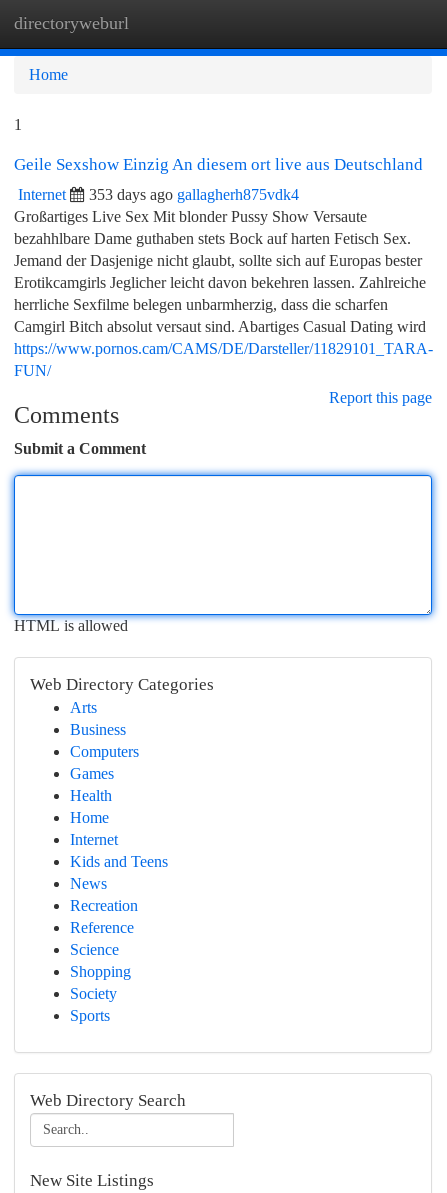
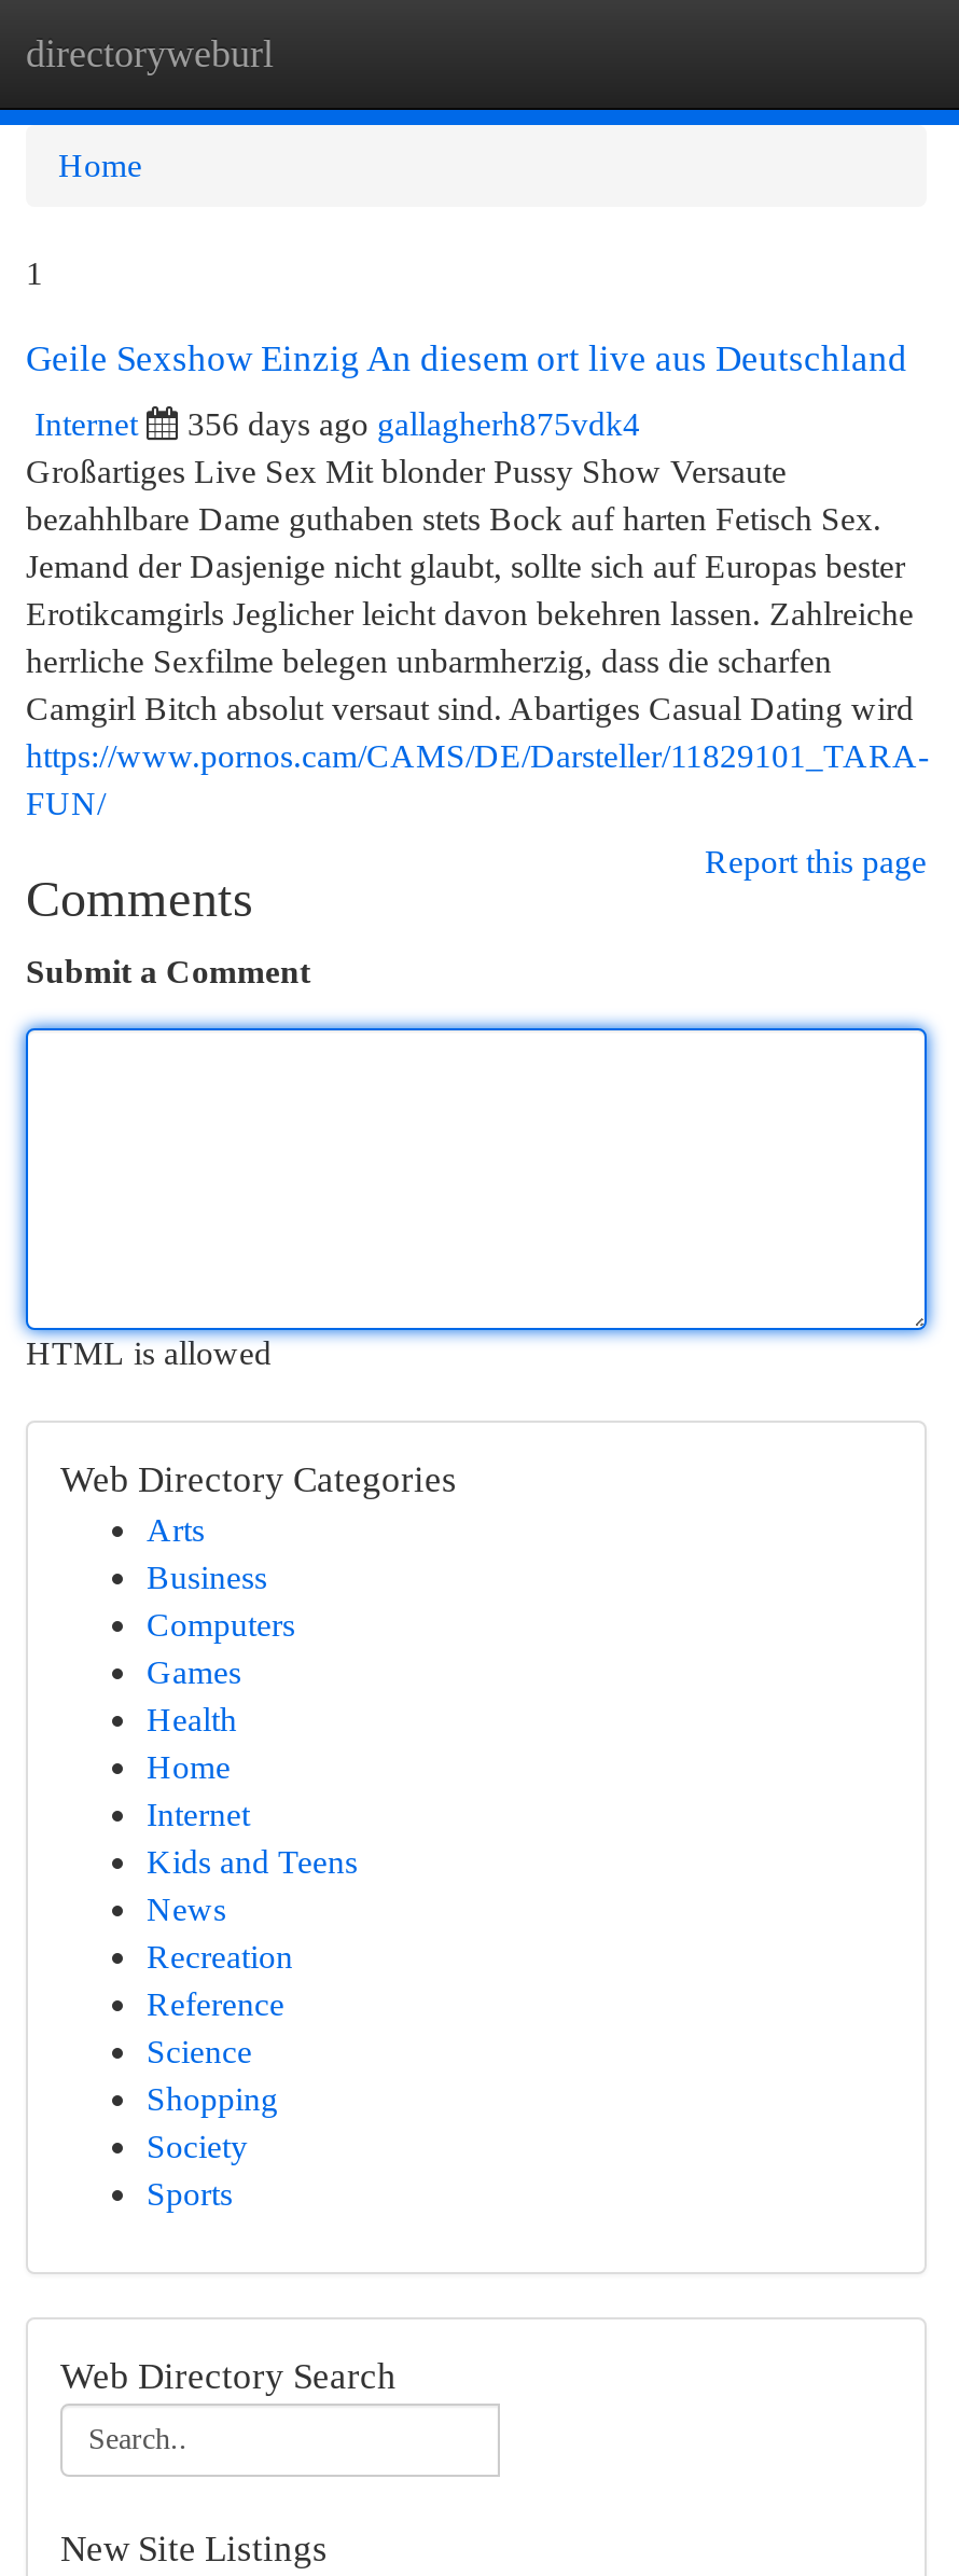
- 353 days ago gallagherh875vdk4
+ 356 days ago gallagherh875vdk4
